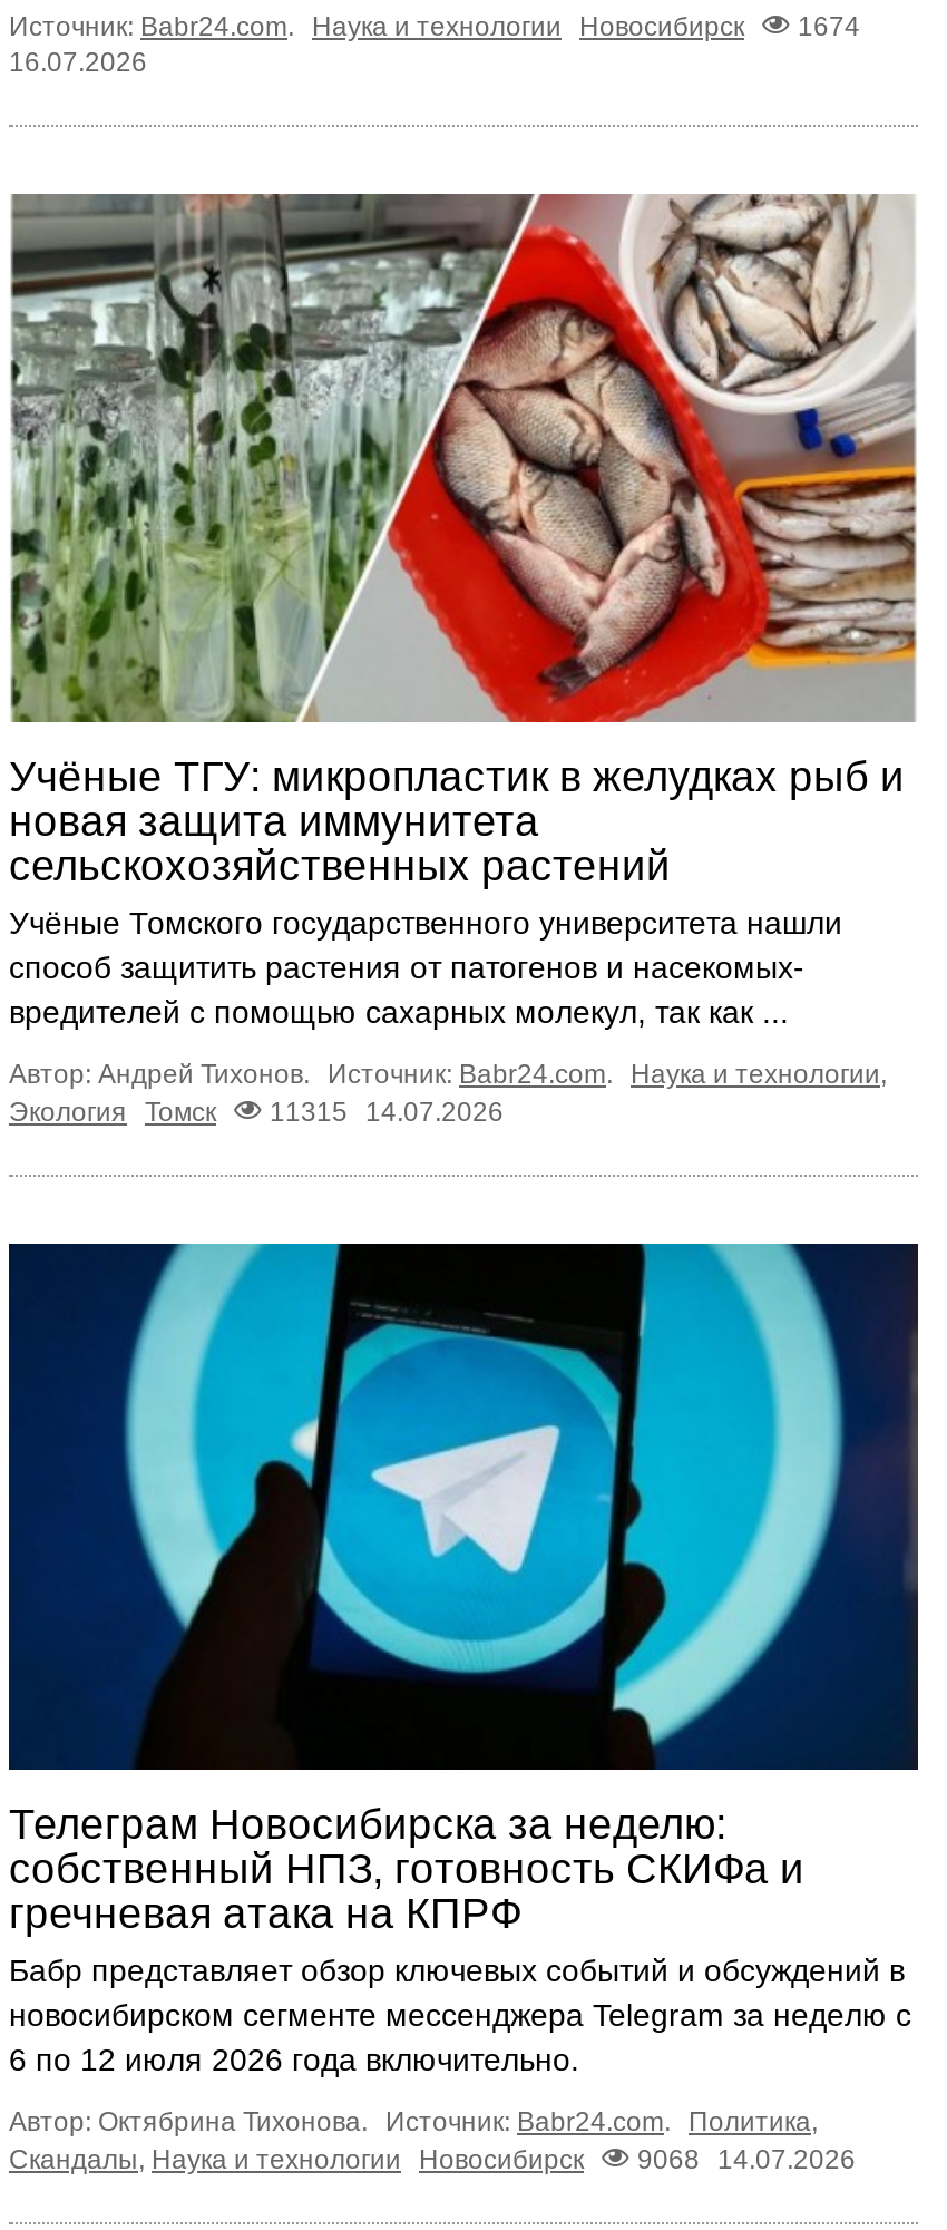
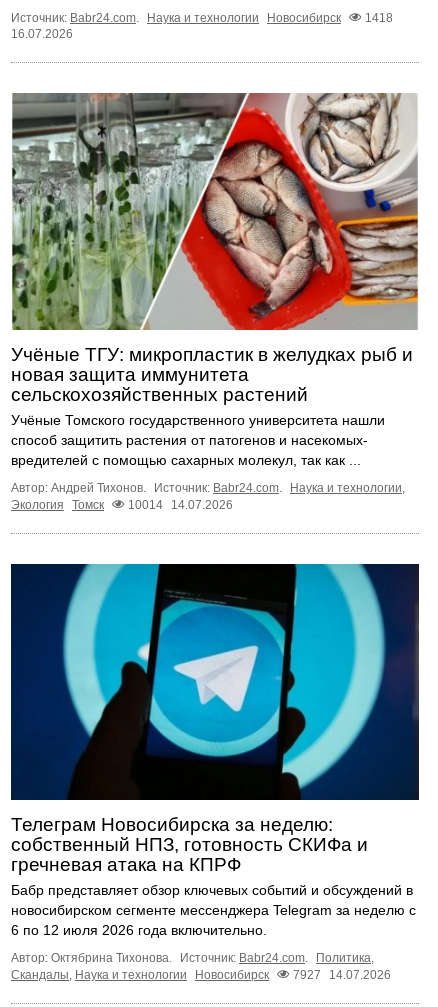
- Источник: Babr24.com. Наука и технологии Новосибирск 1674
+ Источник: Babr24.com. Наука и технологии Новосибирск 1418

- Экология Томск 11315 14.07.2026
+ Экология Томск 10014 14.07.2026

- Скандалы, Наука и технологии Новосибирск 9068 14.07.2026
+ Скандалы, Наука и технологии Новосибирск 7927 14.07.2026
